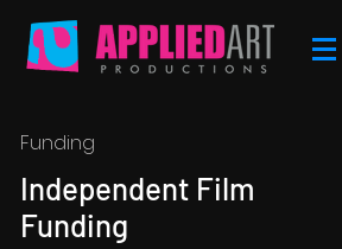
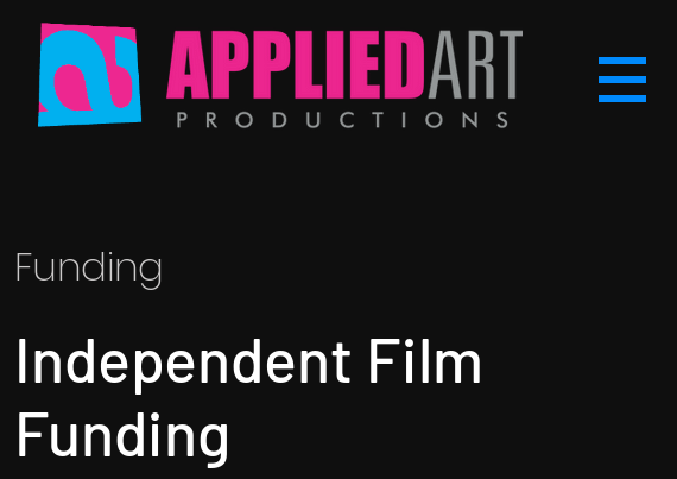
- [image]
+ [image]
